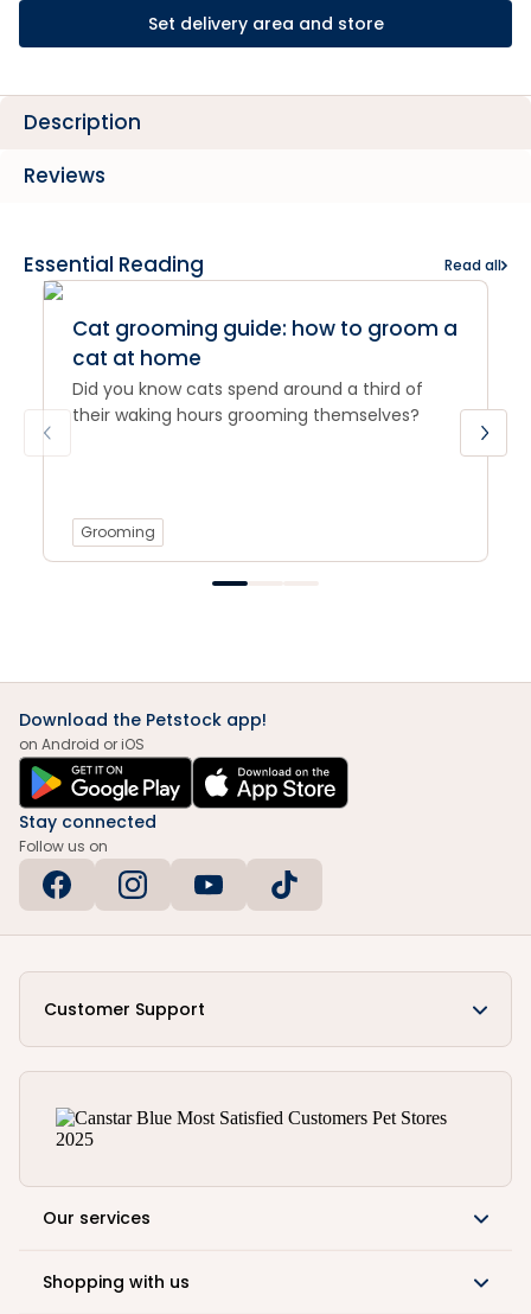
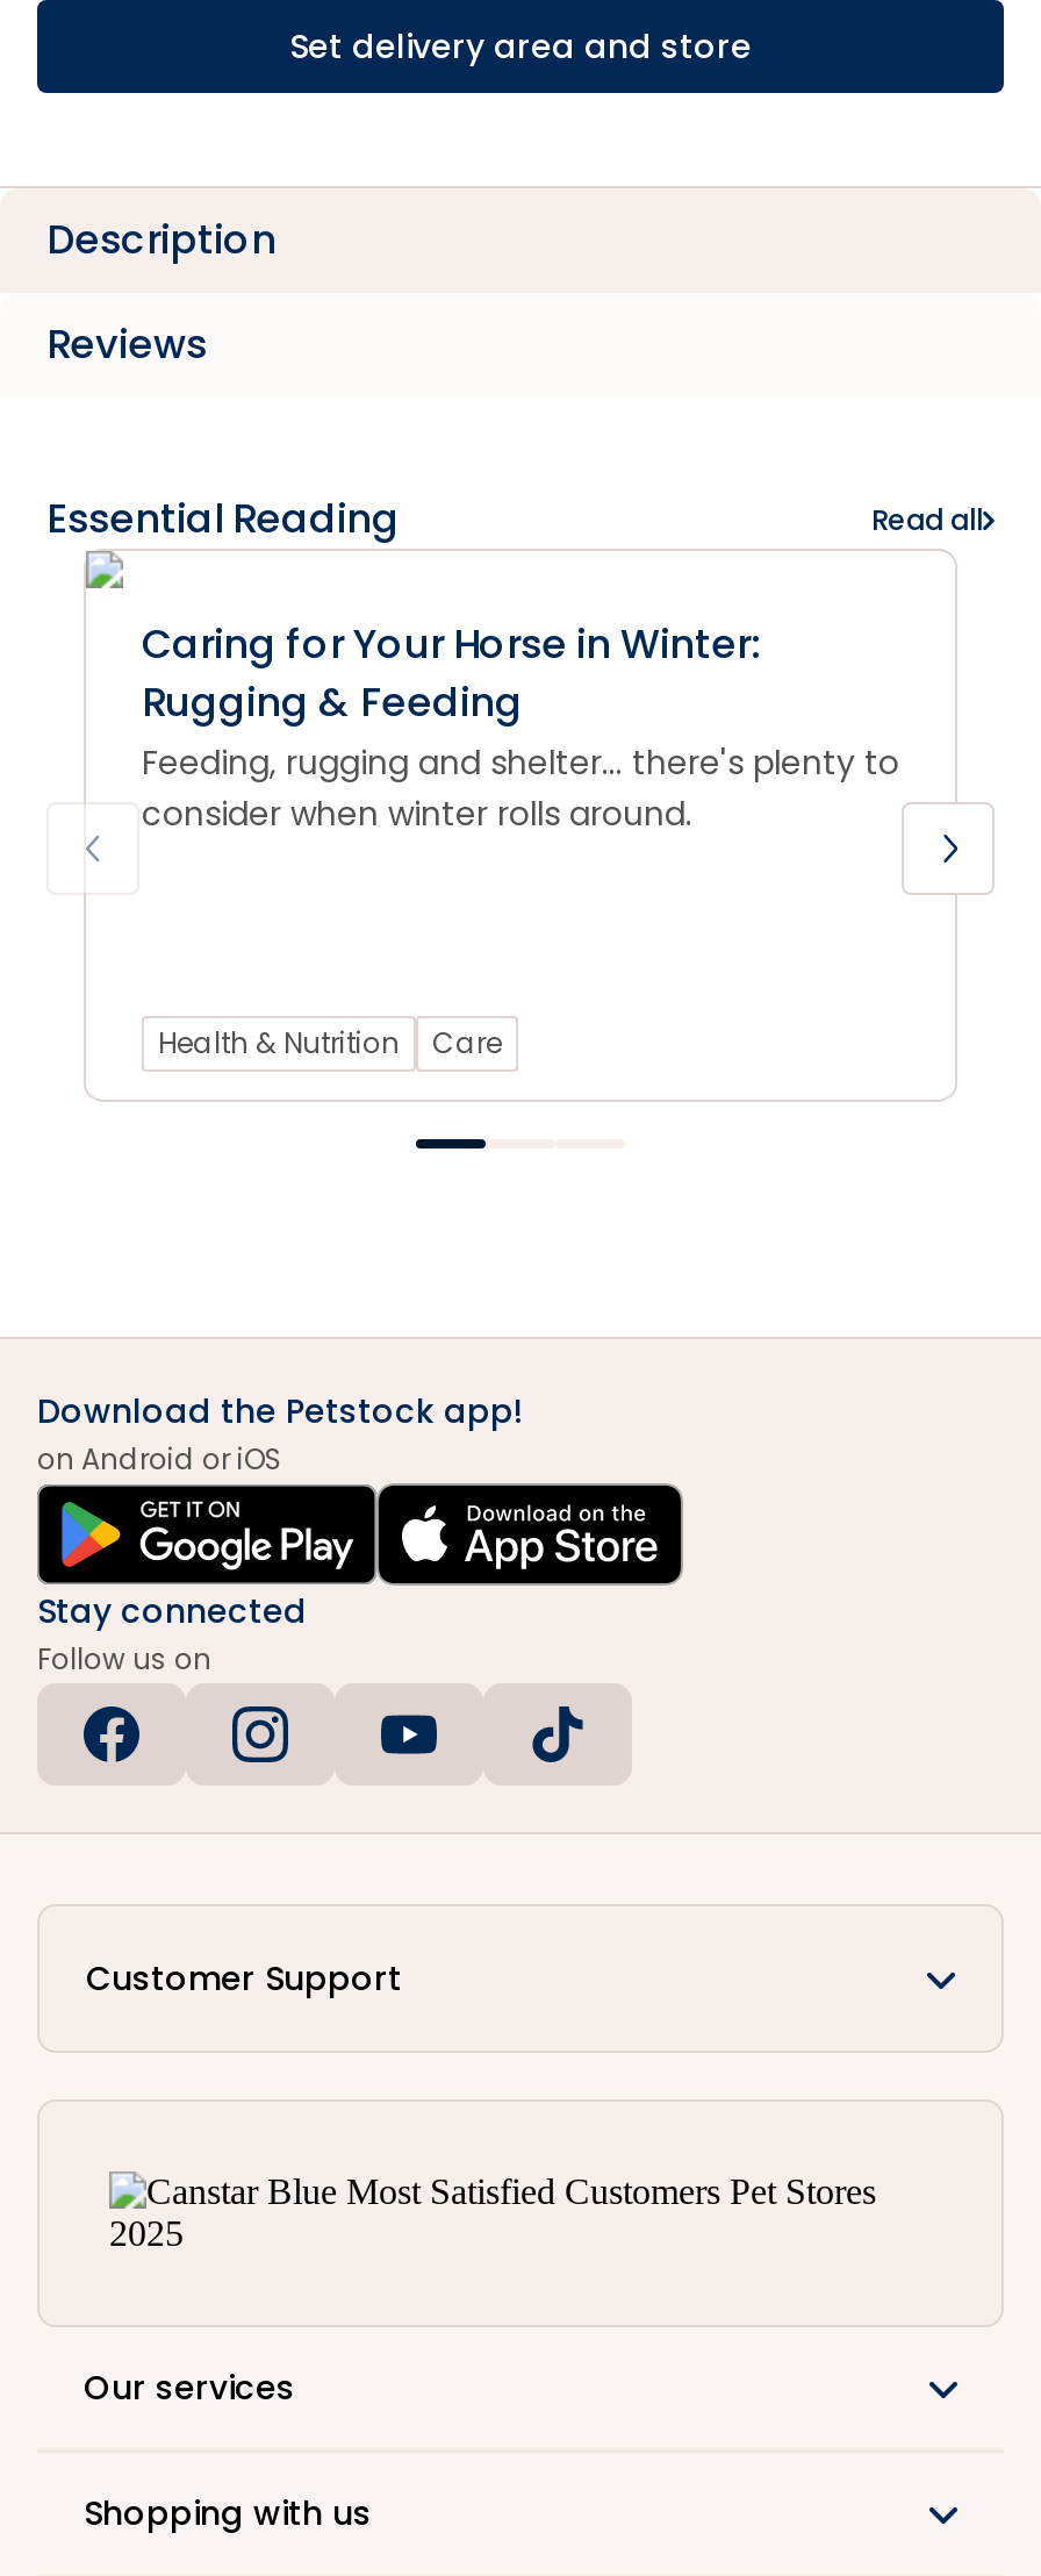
- Cat grooming guide: how to groom a
- cat at home
- Did you know cats spend around a third of
- their waking hours grooming themselves?
+ Caring for Your Horse in Winter:
+ Rugging & Feeding
+ Feeding, rugging and shelter... there's plenty to
+ consider when winter rolls around.

- Grooming
+ Health & Nutrition
+ Care
